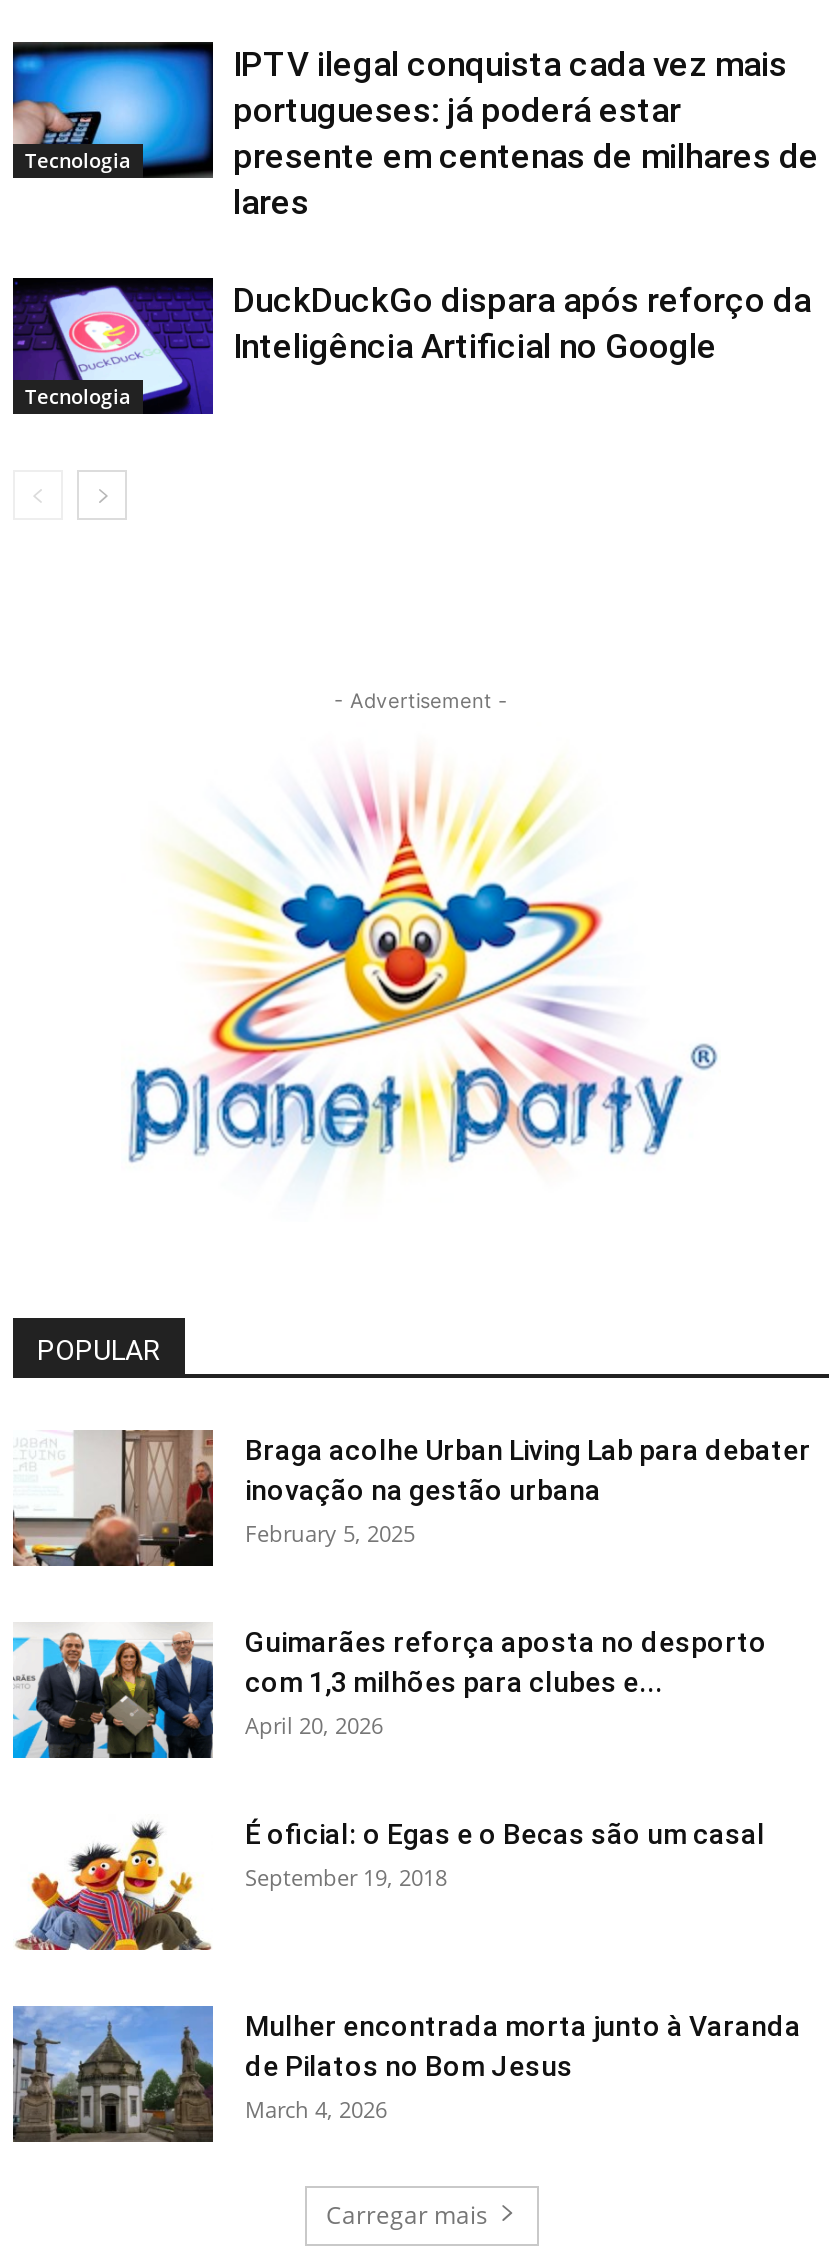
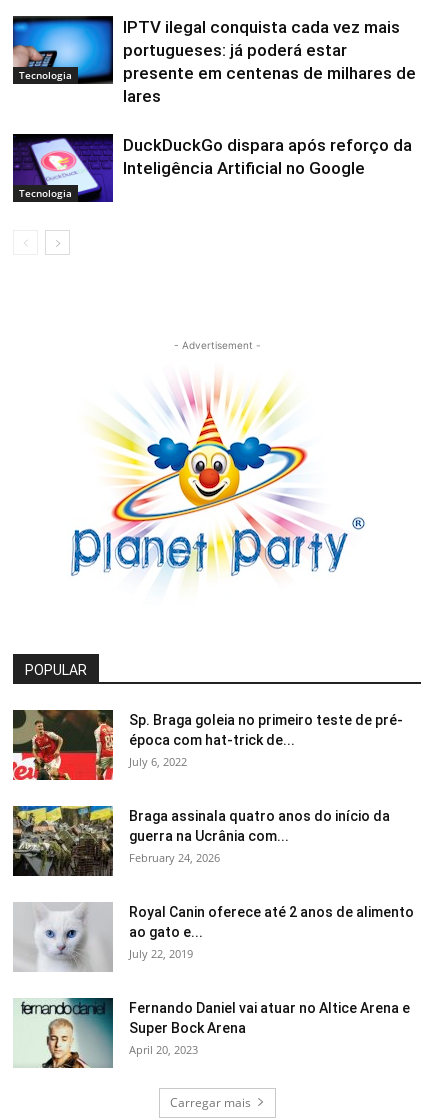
- [image]
- Braga acolhe Urban Living Lab para debater
- inovação na gestão urbana
- February 5, 2025
+ [image]
+ Sp. Braga goleia no primeiro teste de pré-
+ época com hat-trick de...
+ July 6, 2022

- [image]
- Guimarães reforça aposta no desporto
- com 1,3 milhões para clubes e...
- April 20, 2026
+ [image]
+ Braga assinala quatro anos do início da
+ guerra na Ucrânia com...
+ February 24, 2026

- [image]
- É oficial: o Egas e o Becas são um casal
- September 19, 2018
+ [image]
+ Royal Canin oferece até 2 anos de alimento
+ ao gato e...
+ July 22, 2019

- [image]
- Mulher encontrada morta junto à Varanda
- de Pilatos no Bom Jesus
- March 4, 2026
+ [image]
+ Fernando Daniel vai atuar no Altice Arena e
+ Super Bock Arena
+ April 20, 2023
